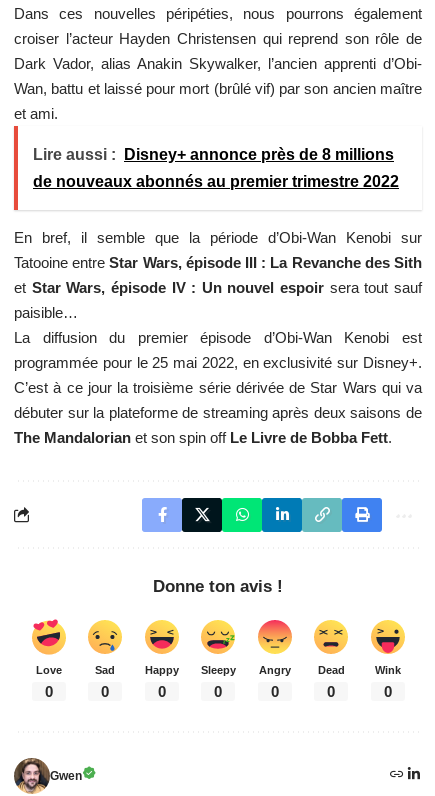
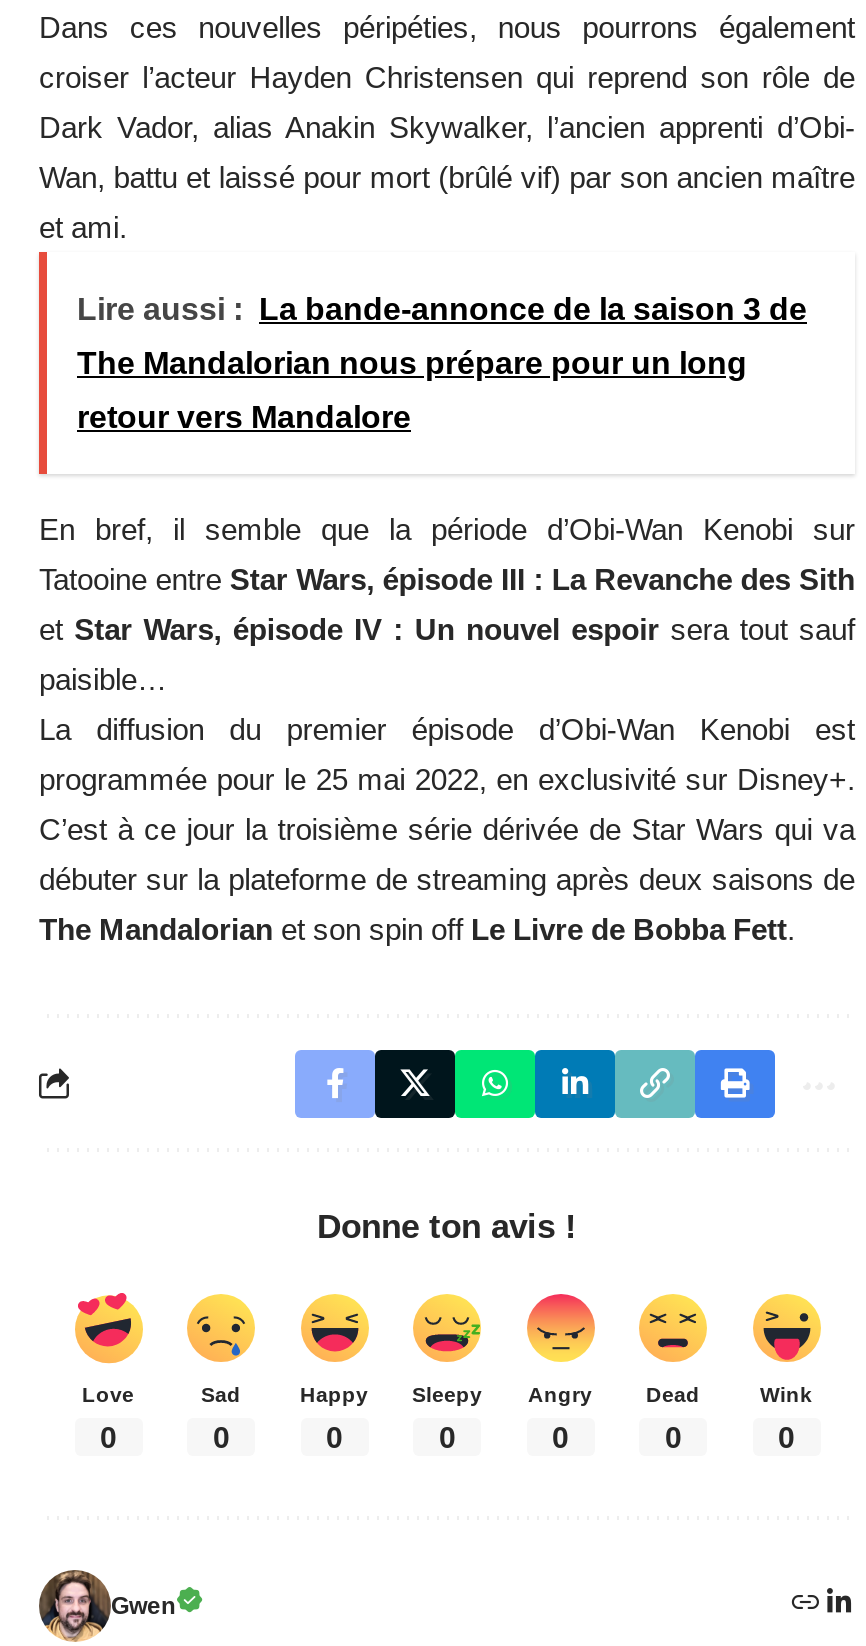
- Lire aussi : Disney+ annonce près de 8 millions
- de nouveaux abonnés au premier trimestre 2022
+ Lire aussi : La bande-annonce de la saison 3 de
+ The Mandalorian nous prépare pour un long
+ retour vers Mandalore
